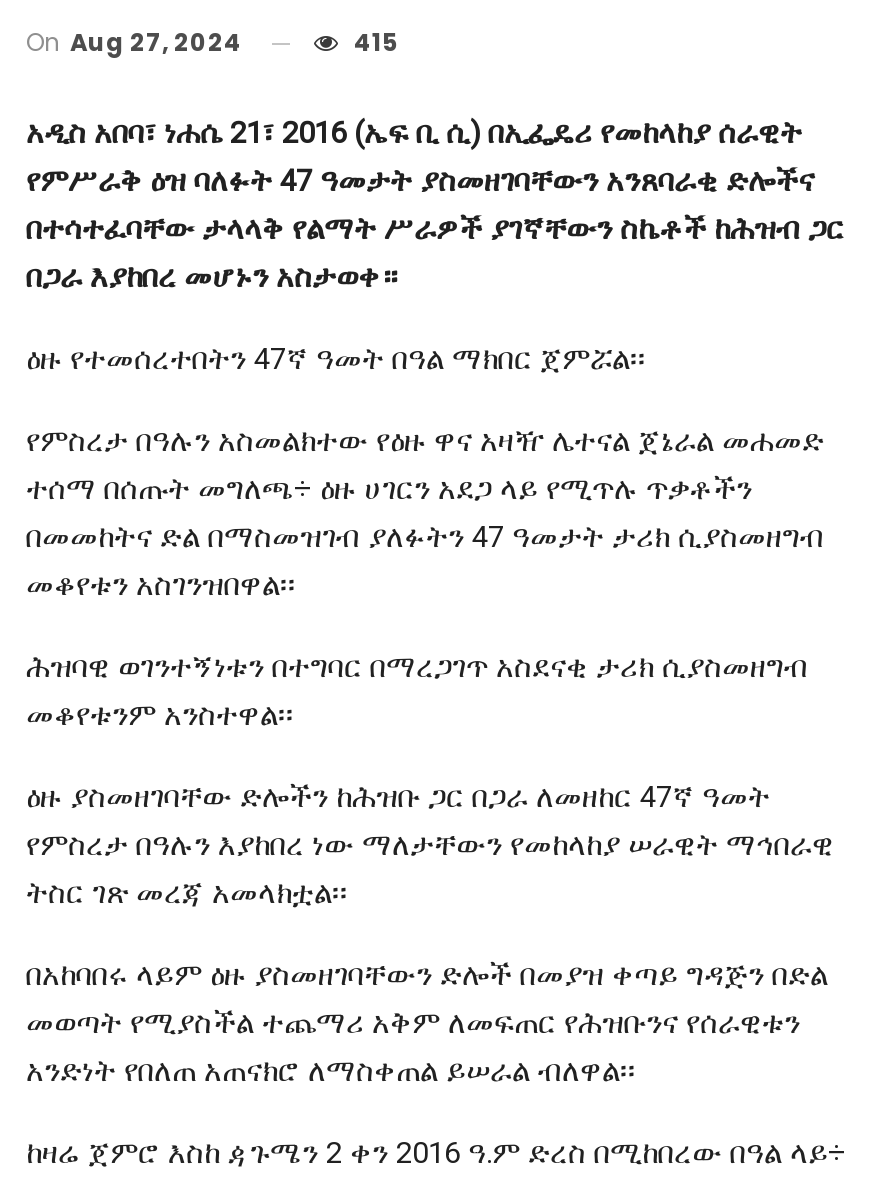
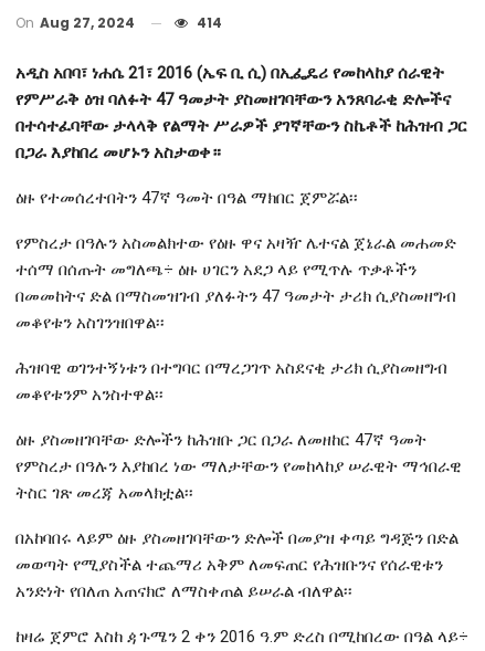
- 415
+ 414
